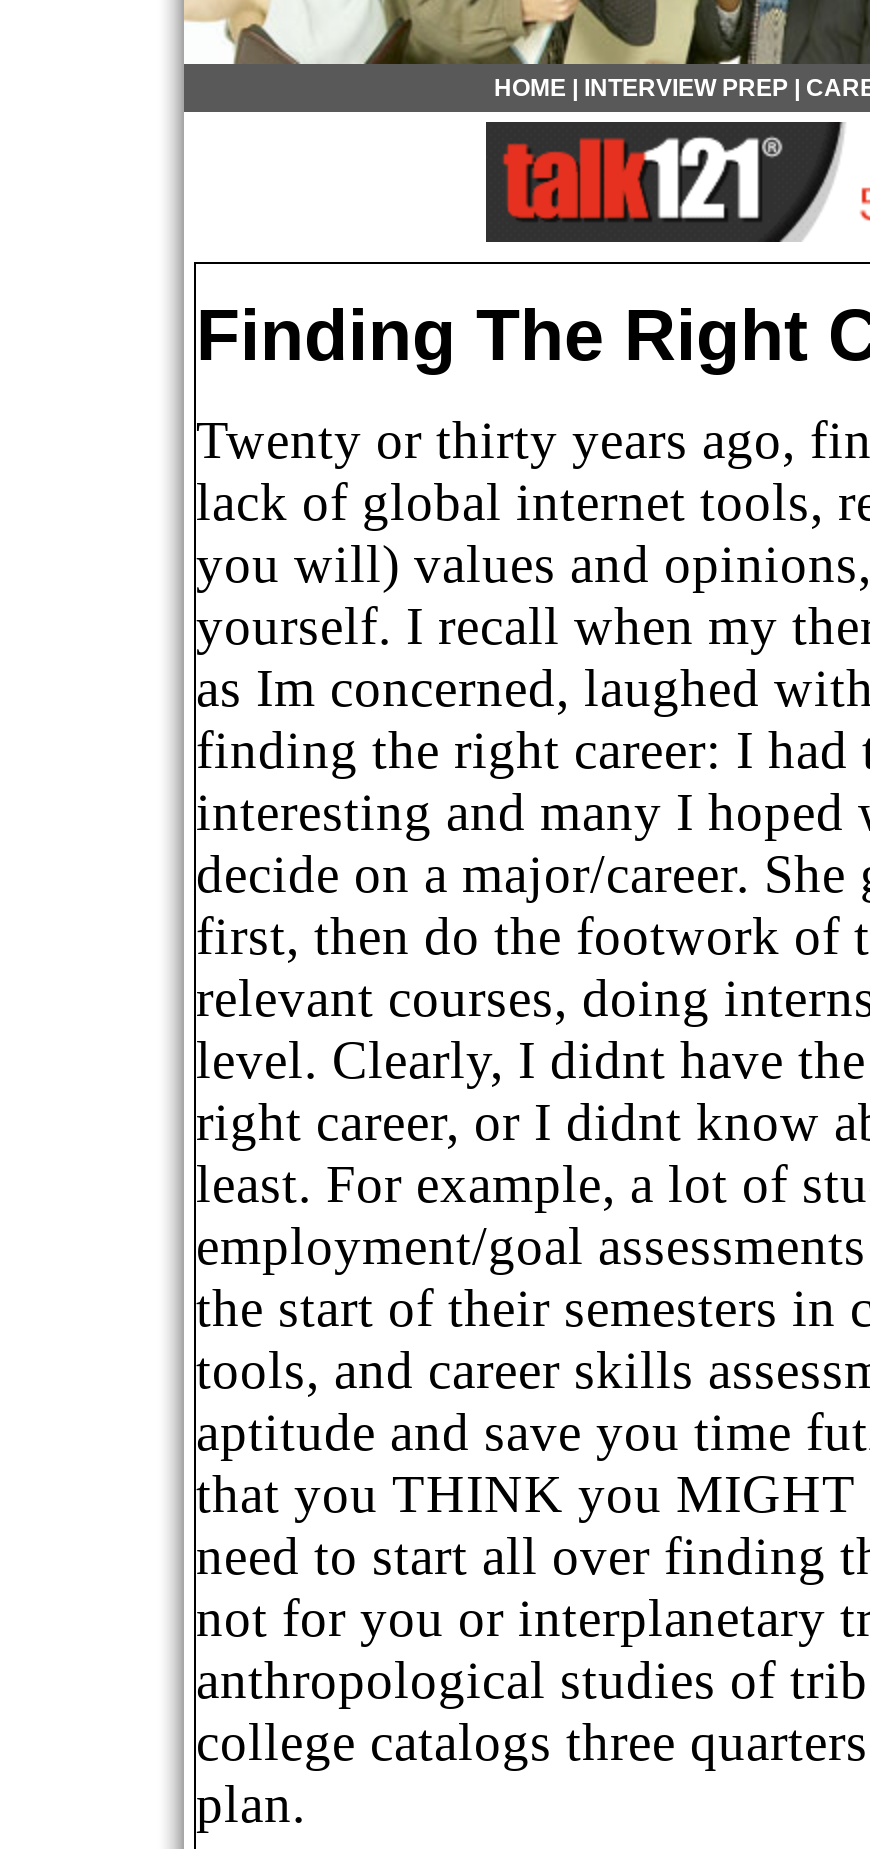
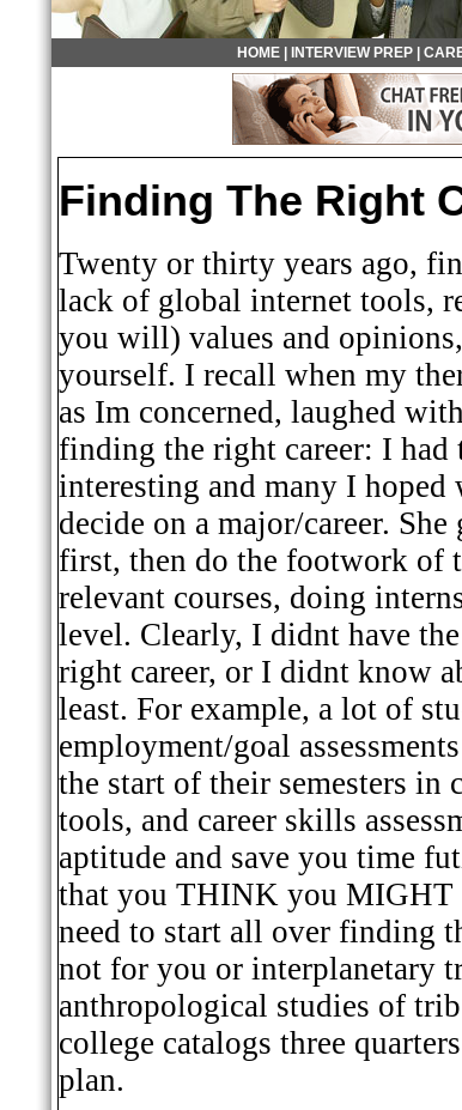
- [image]
+ [image]
